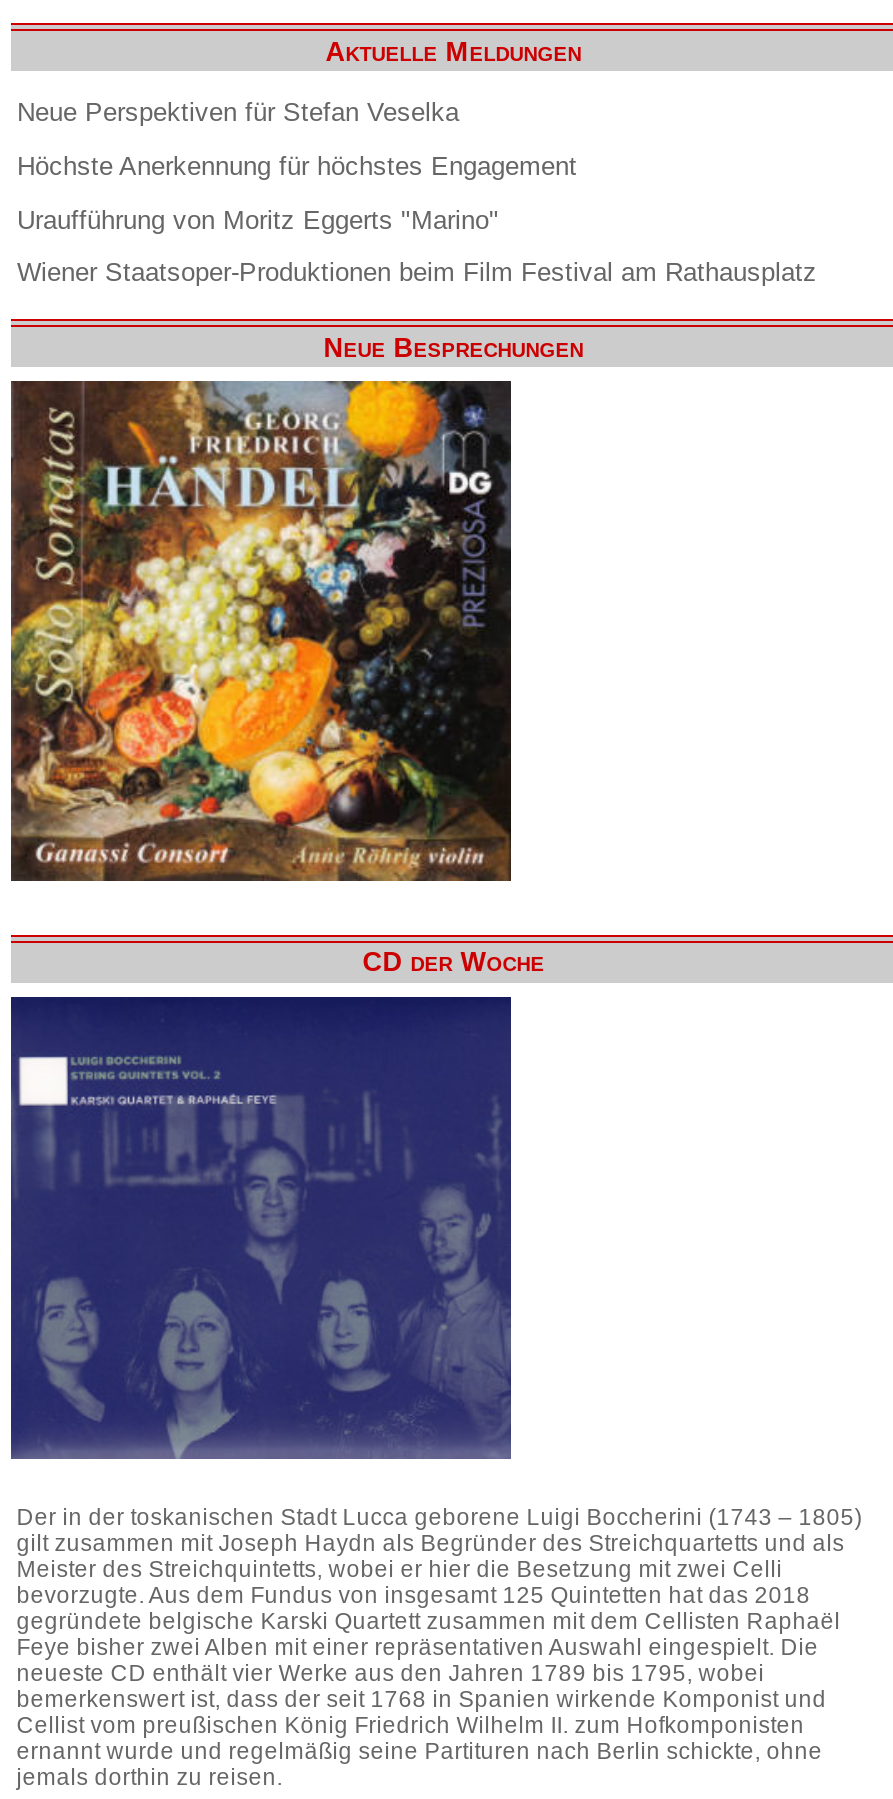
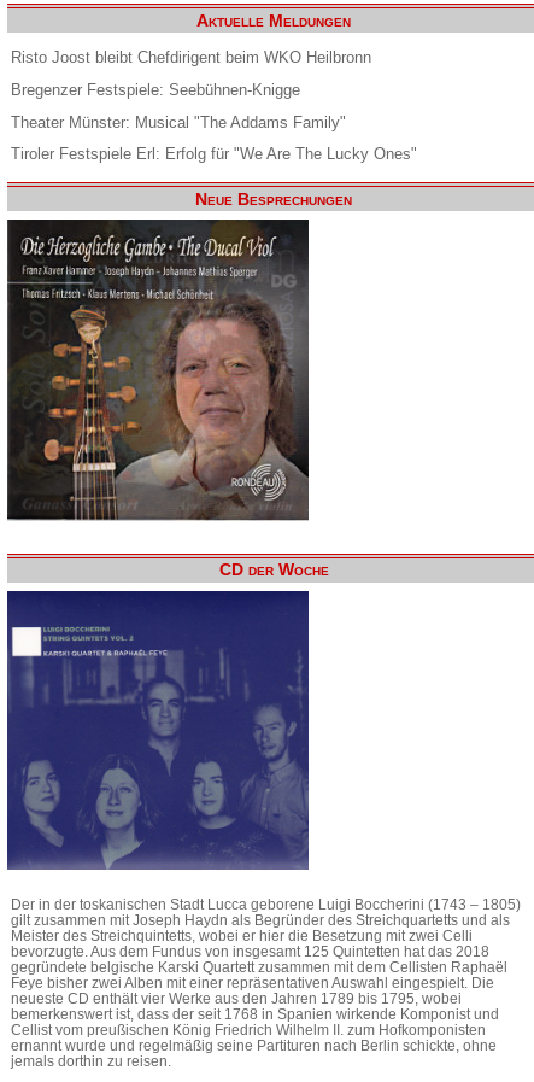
- Neue Perspektiven für Stefan Veselka
+ Risto Joost bleibt Chefdirigent beim WKO Heilbronn

- Höchste Anerkennung für höchstes Engagement
+ Bregenzer Festspiele: Seebühnen-Knigge

- Uraufführung von Moritz Eggerts "Marino"
+ Theater Münster: Musical "The Addams Family"

- Wiener Staatsoper-Produktionen beim Film Festival am Rathausplatz
+ Tiroler Festspiele Erl: Erfolg für "We Are The Lucky Ones"

- [image]
+ [image]
